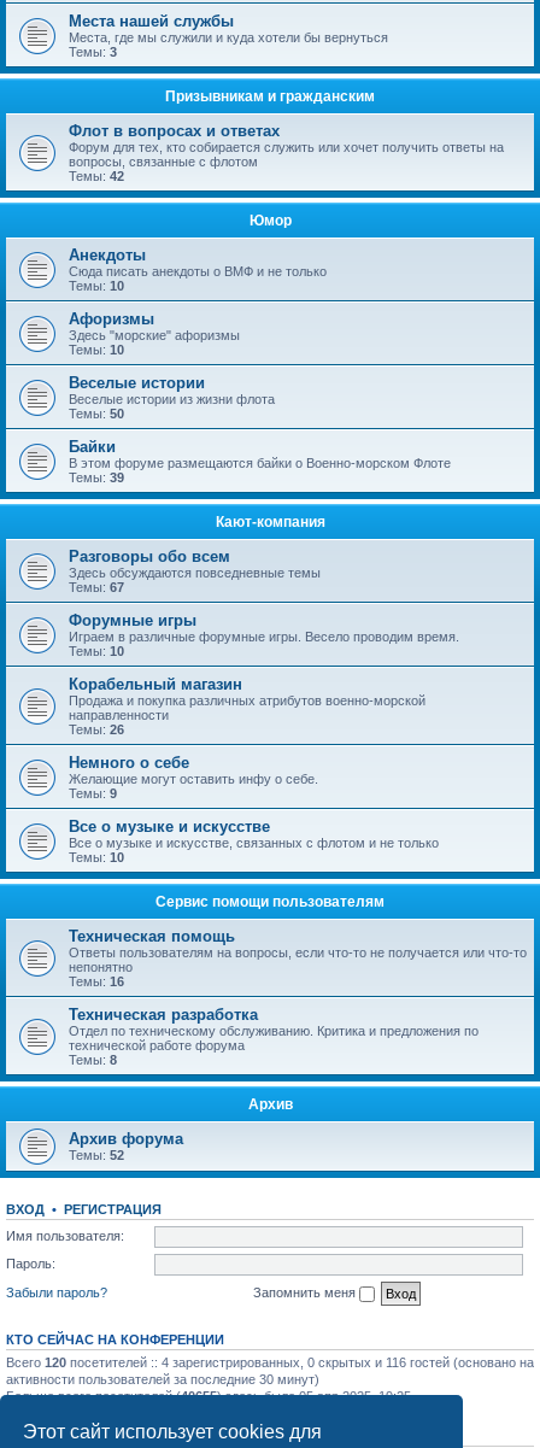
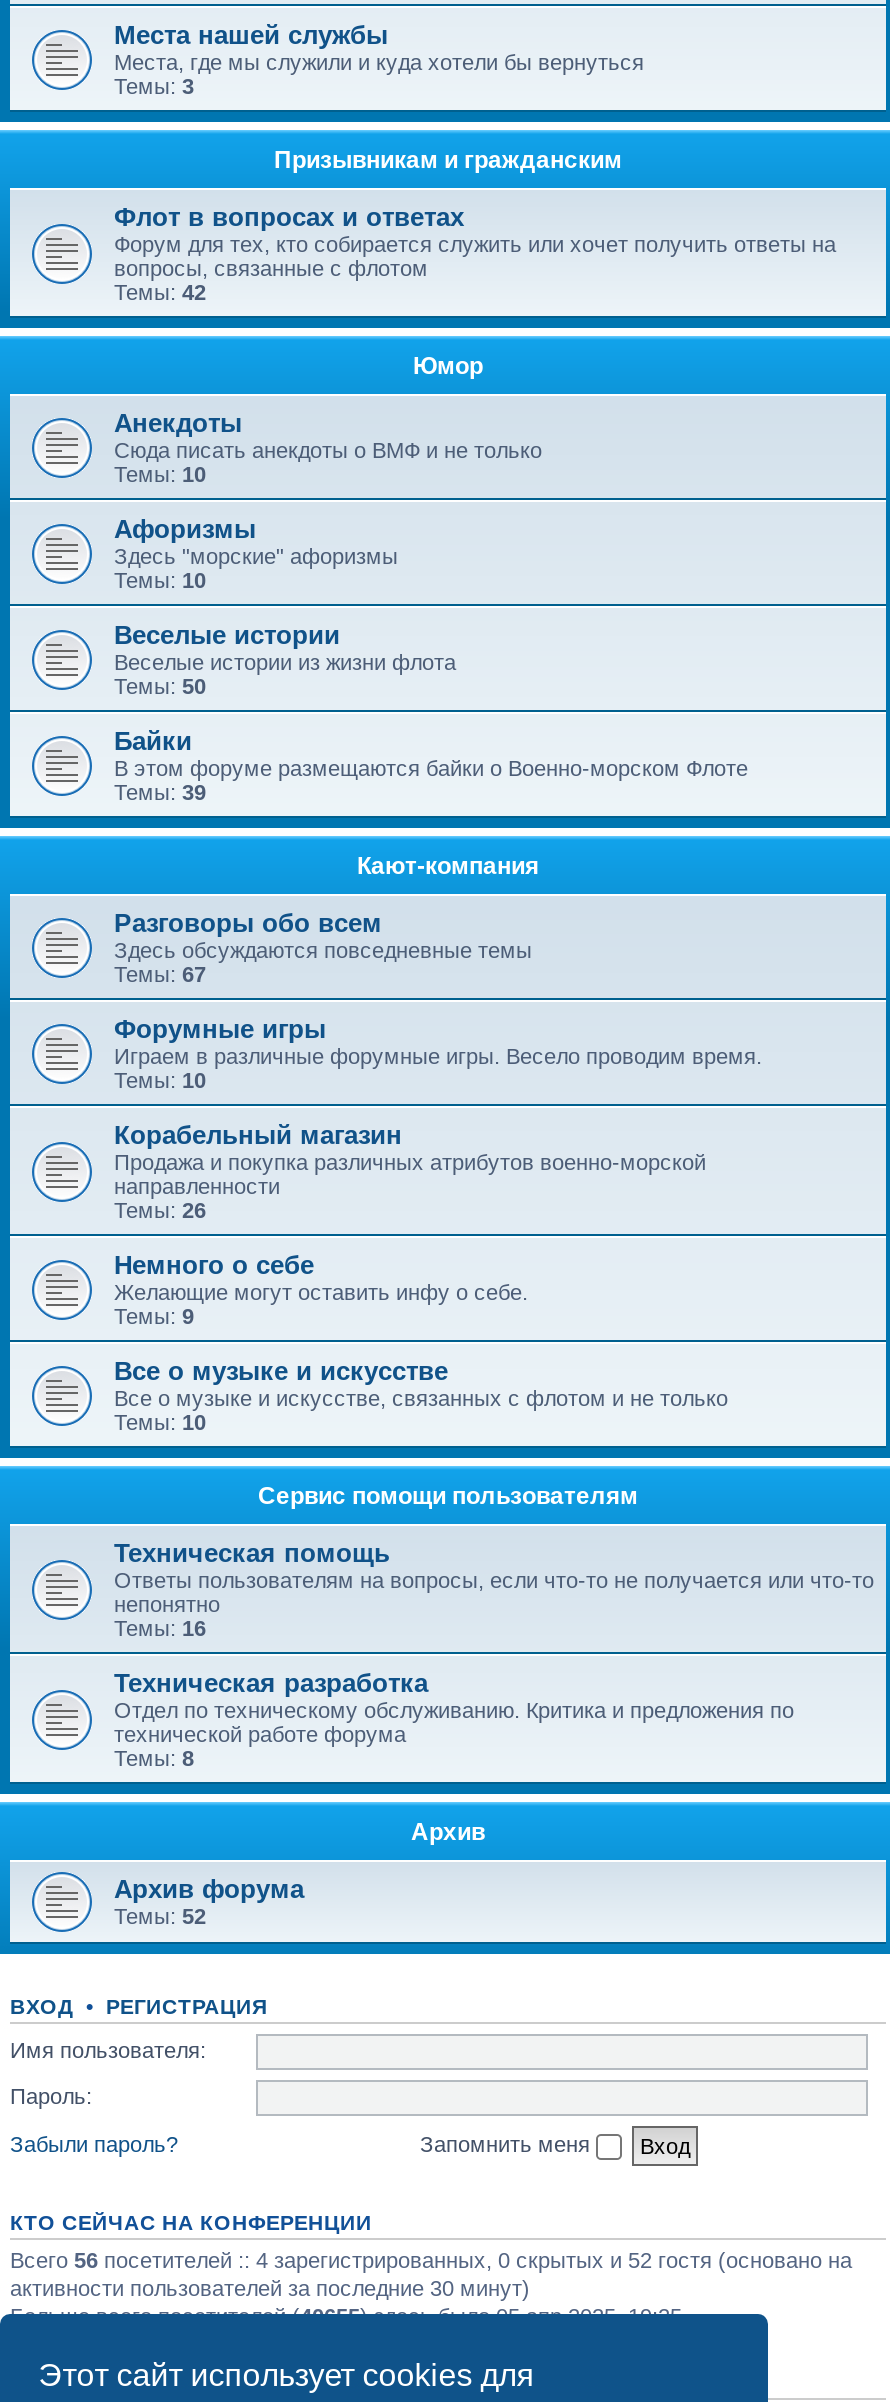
- Всего 120 посетителей :: 4 зарегистрированных, 0 скрытых и 116 гостей (основано на
+ Всего 56 посетителей :: 4 зарегистрированных, 0 скрытых и 52 гостя (основано на
